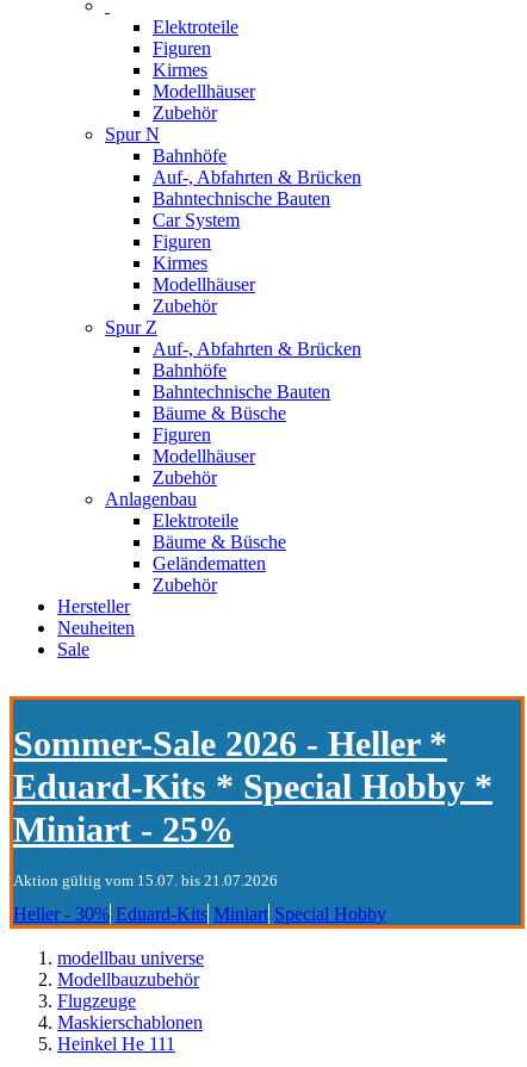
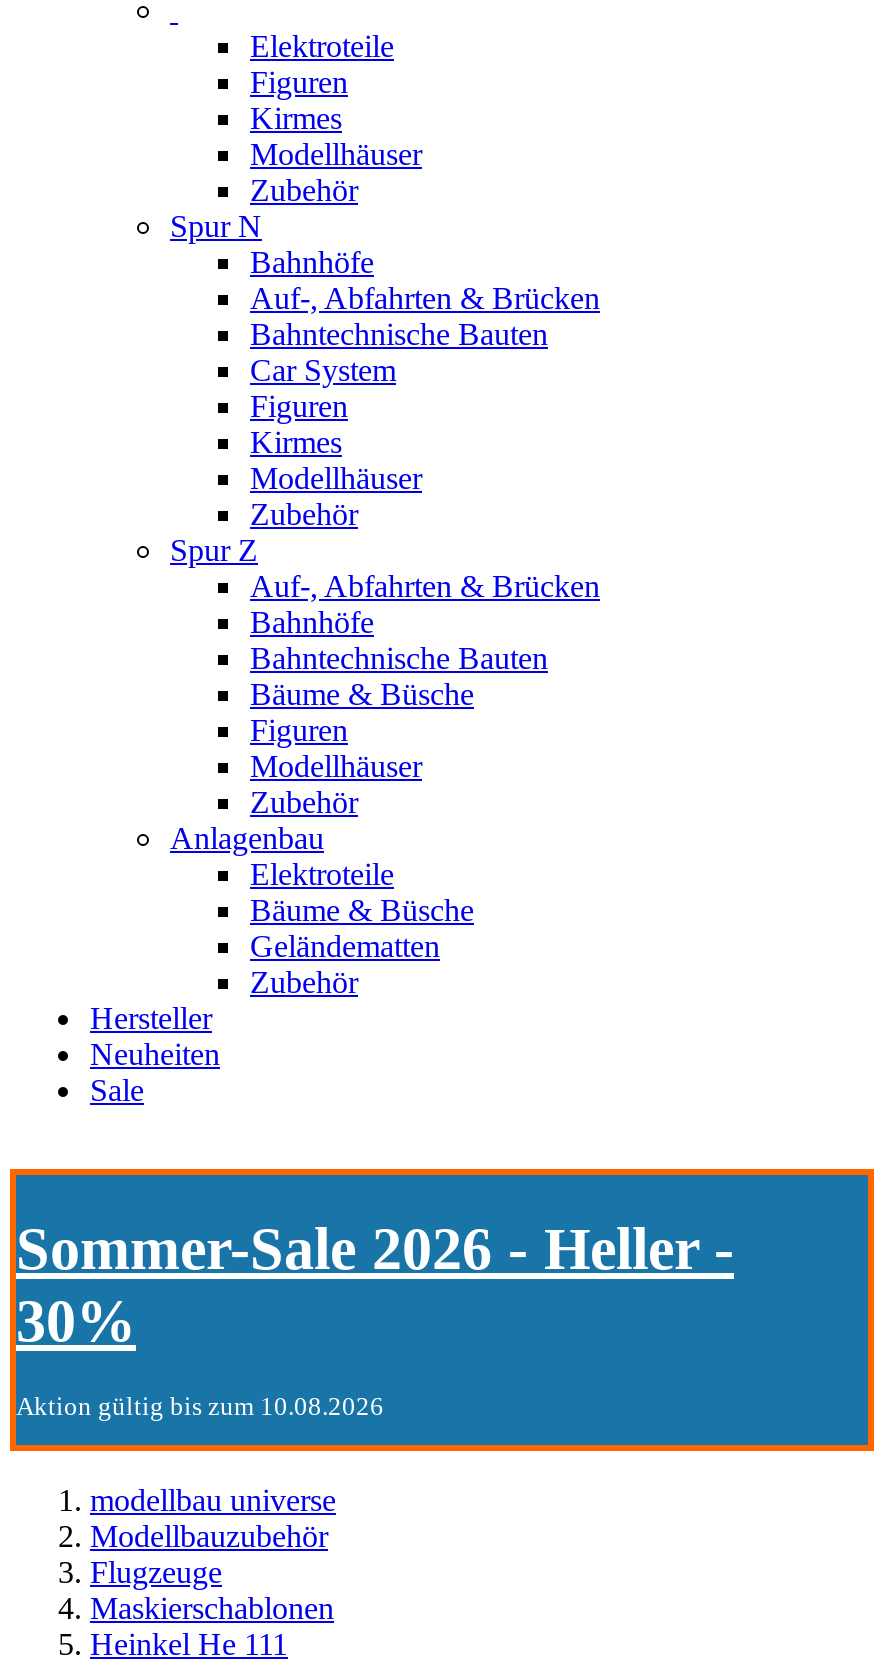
- Sommer-Sale 2026 - Heller *
- Eduard-Kits * Special Hobby *
- Miniart - 25%
- Aktion gültig vom 15.07. bis 21.07.2026
- Heller - 30% Eduard-Kits Miniart Special Hobby
+ Sommer-Sale 2026 - Heller -
+ 30%
+ Aktion gültig bis zum 10.08.2026
